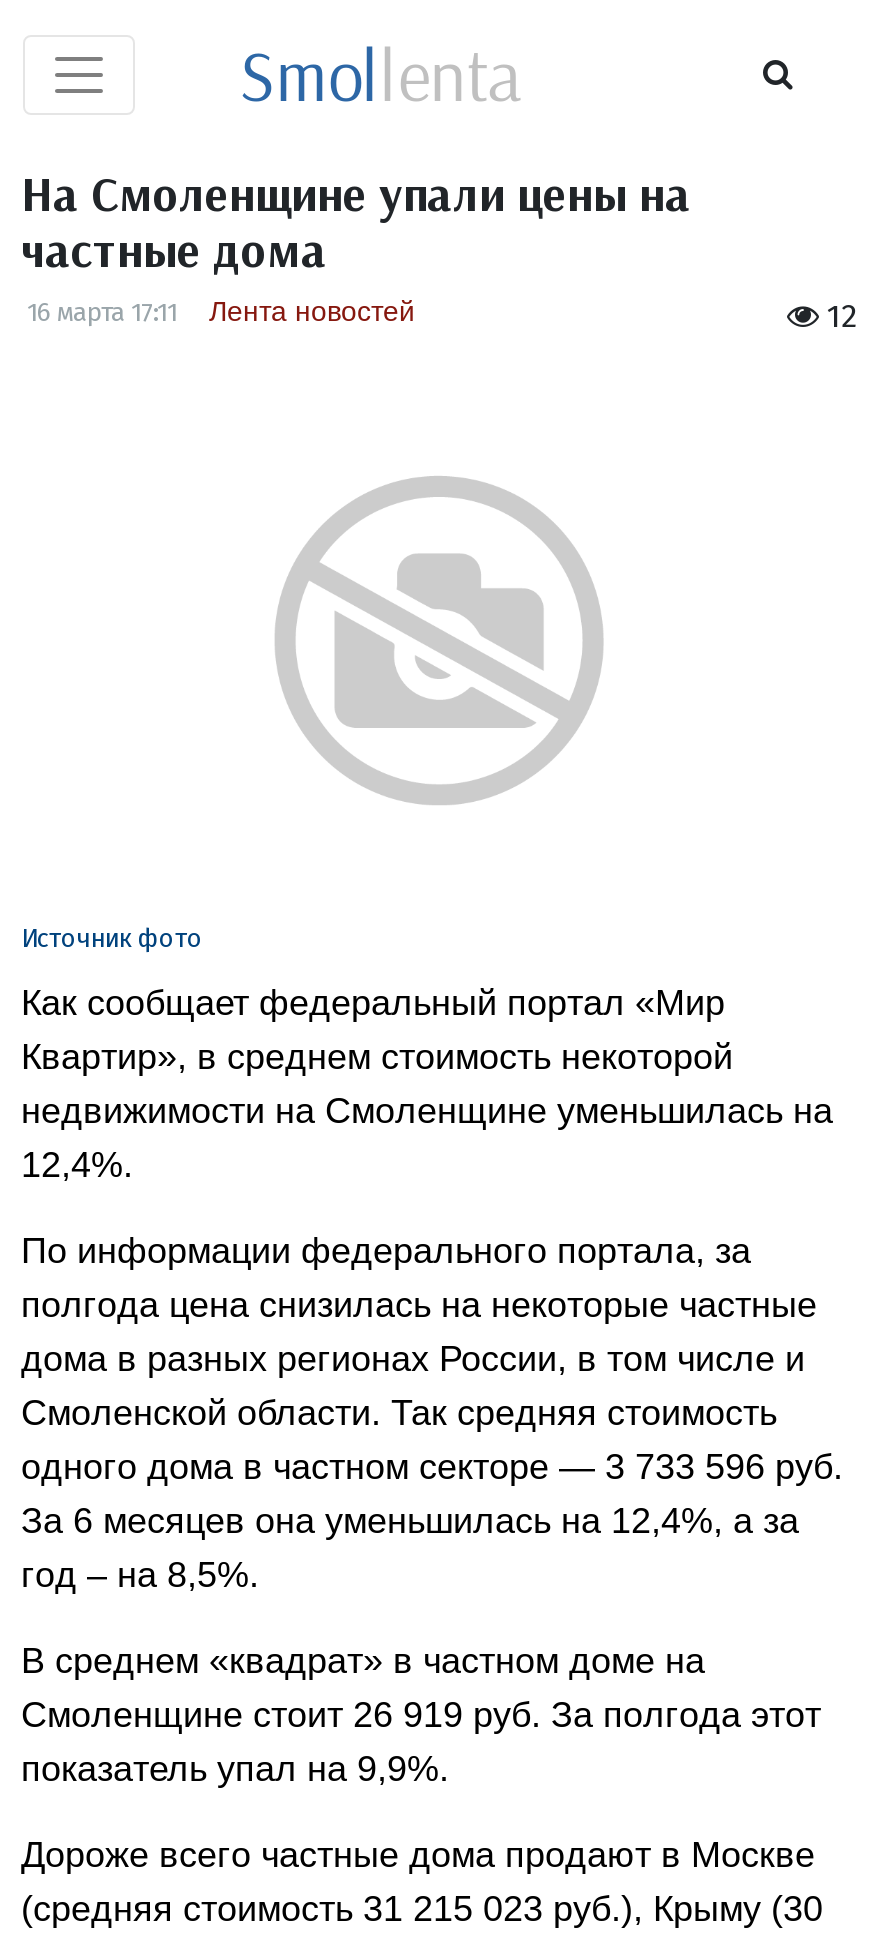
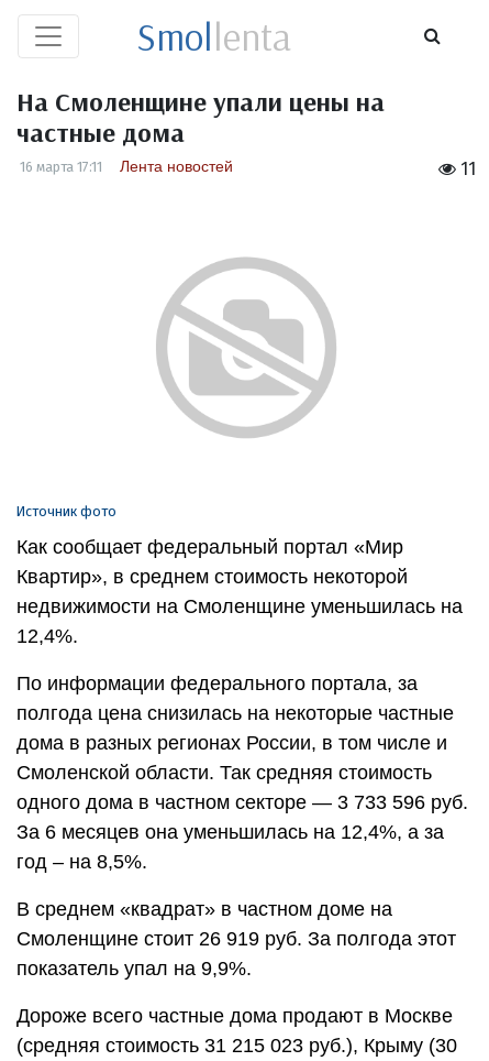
- 12
+ 11
